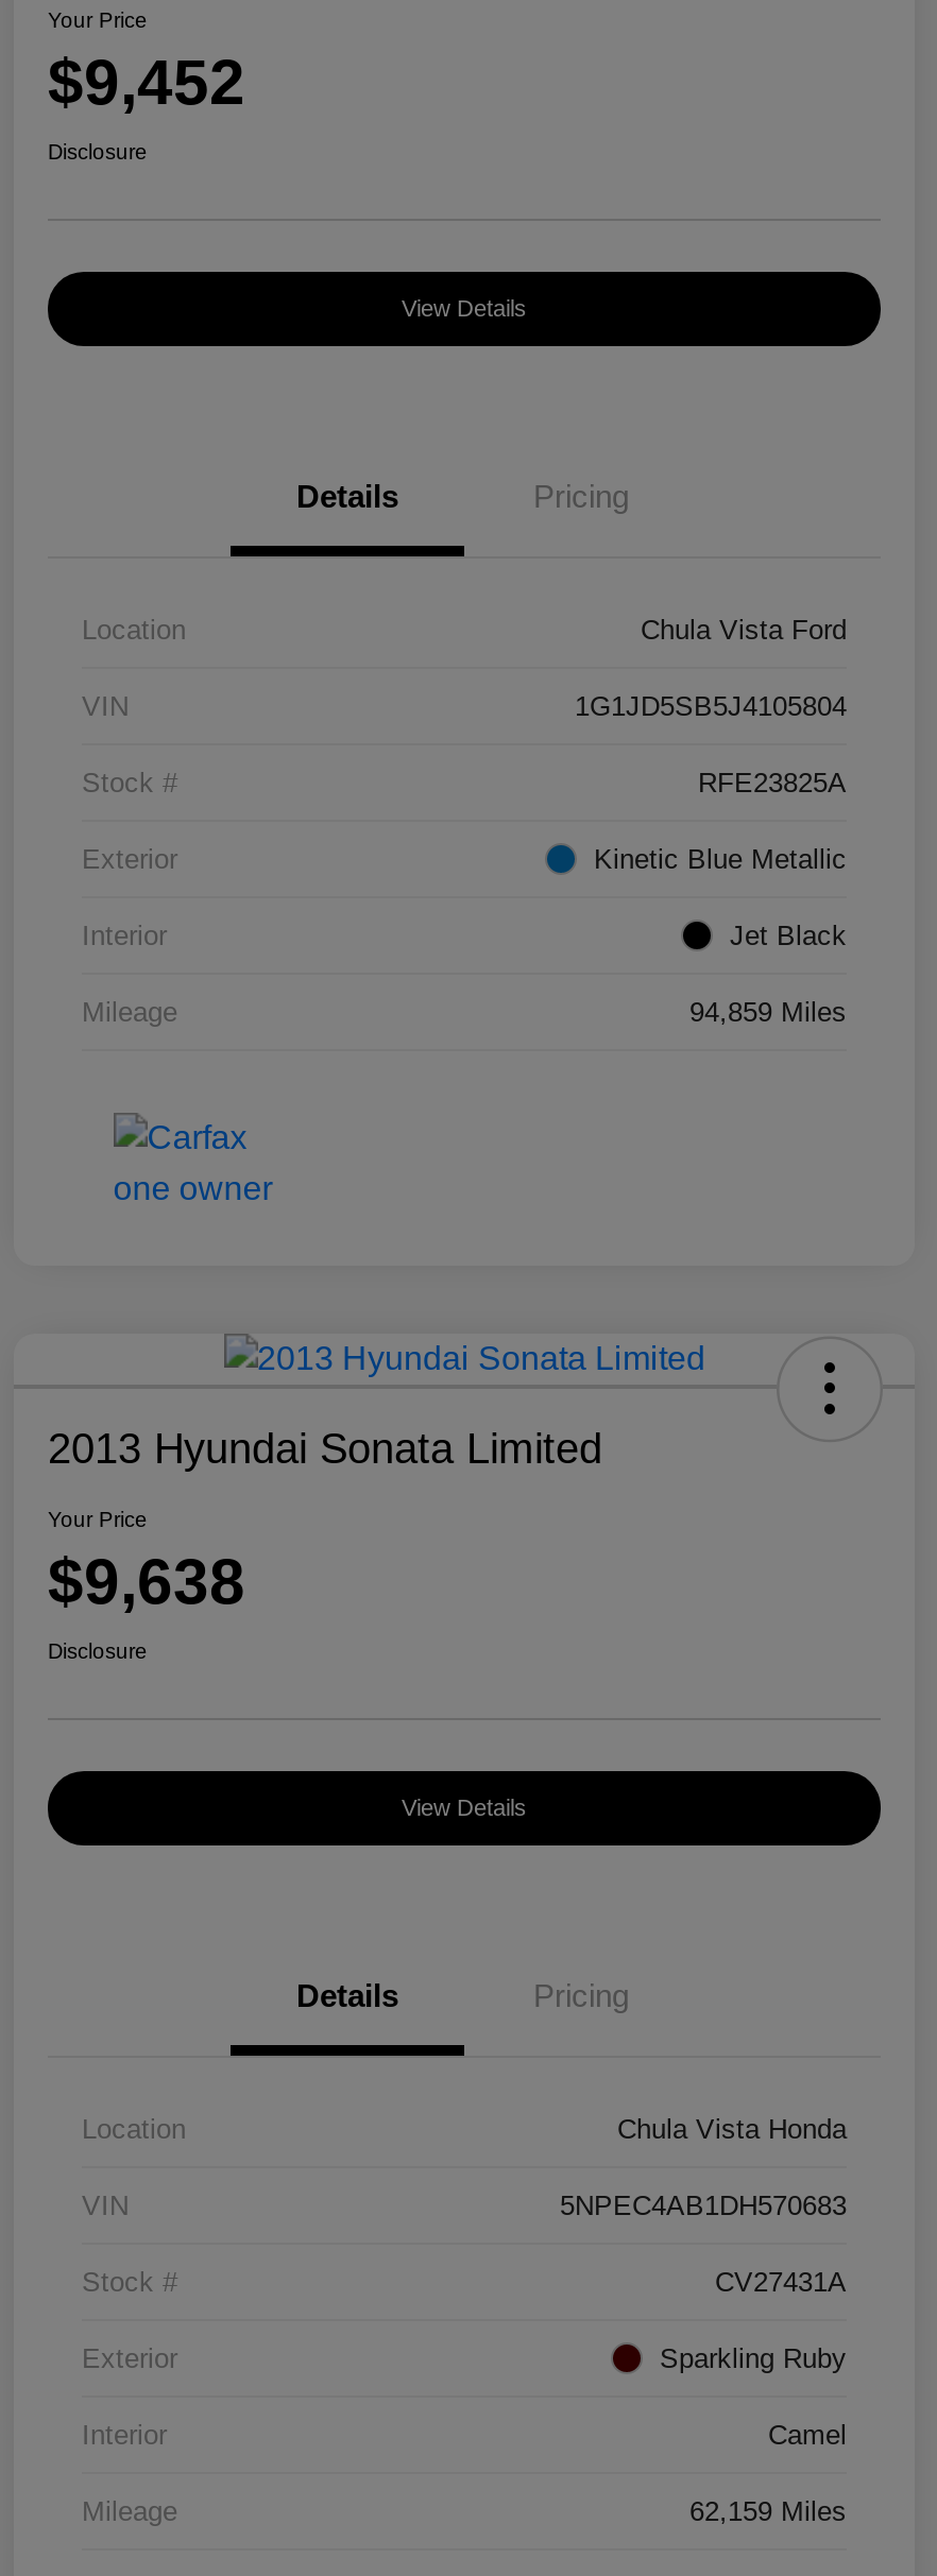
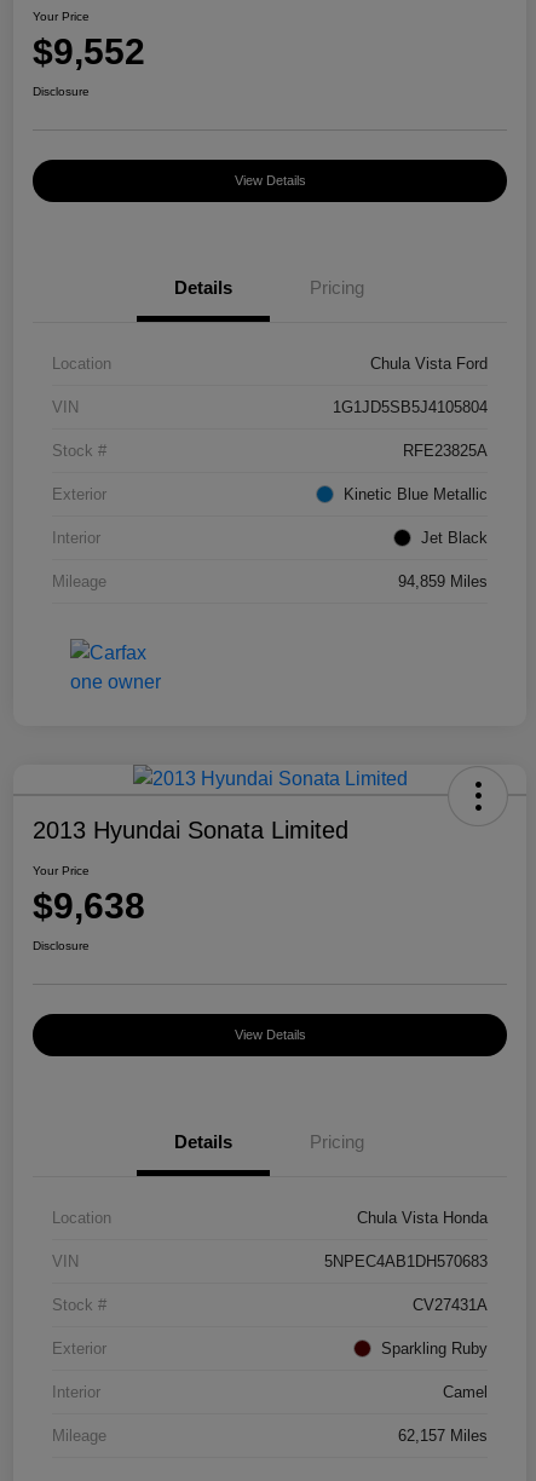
- $9,452
+ $9,552

- 62,159 Miles
+ 62,157 Miles
